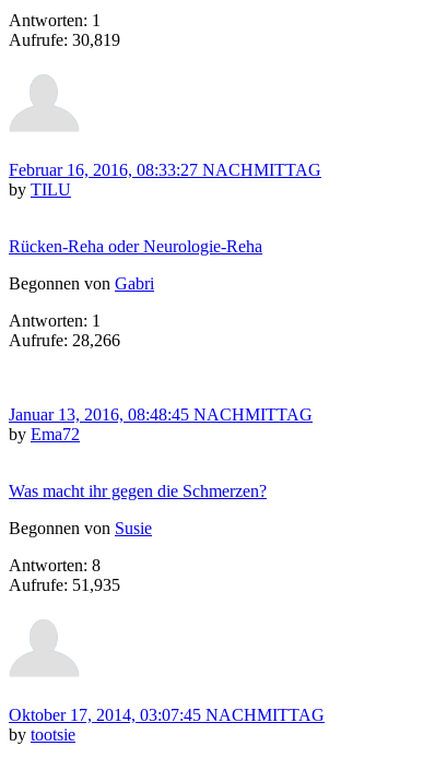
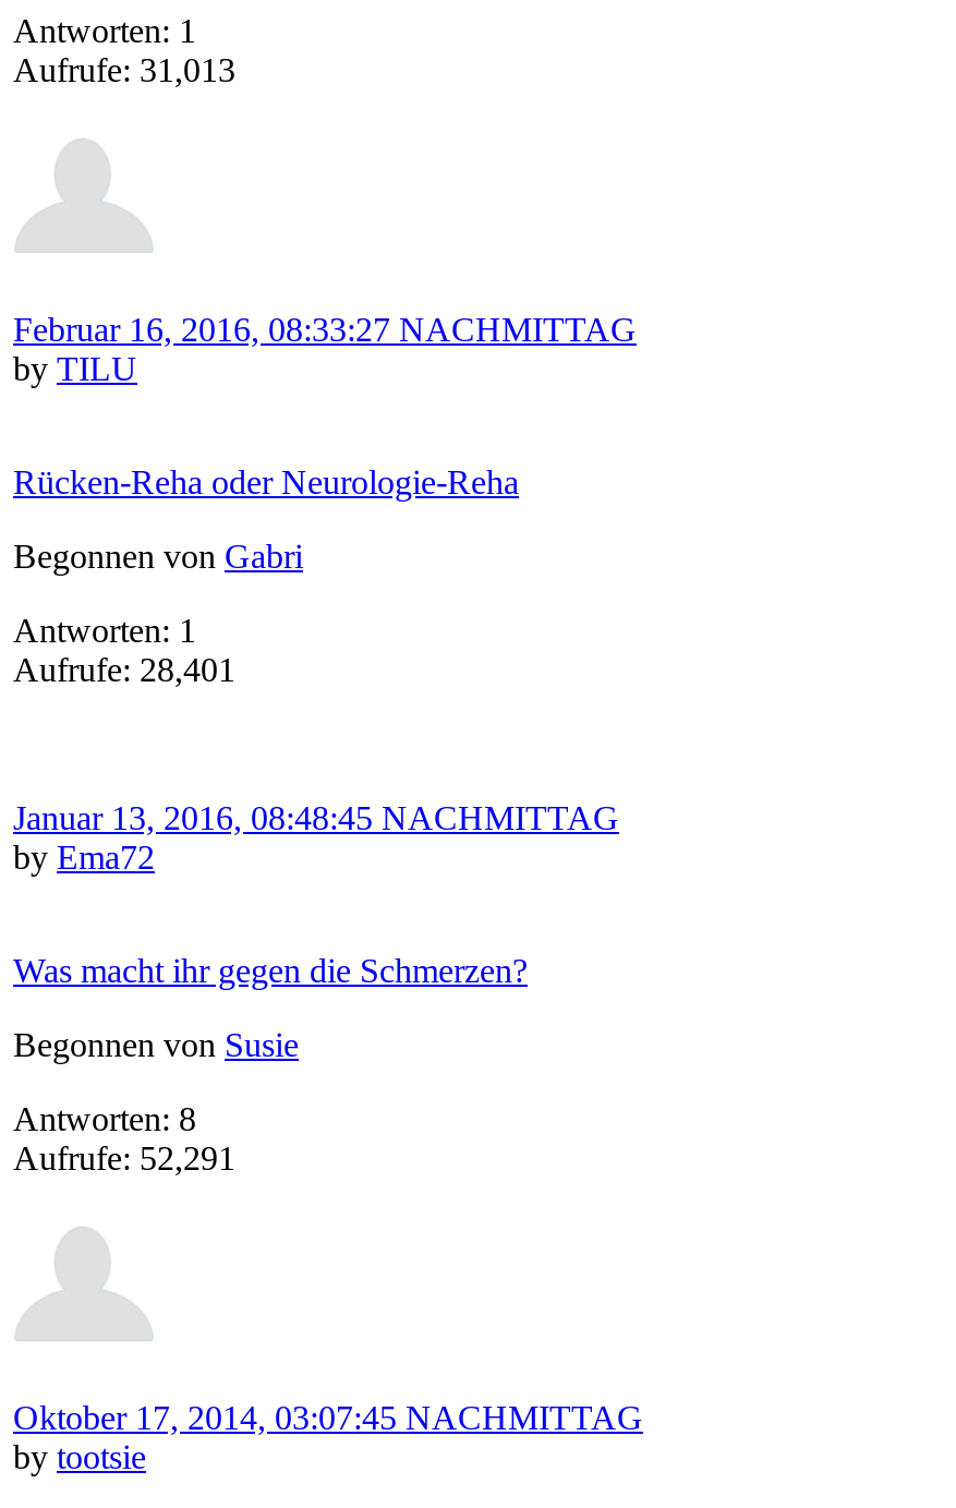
- Aufrufe: 30,819
+ Aufrufe: 31,013

- Aufrufe: 28,266
+ Aufrufe: 28,401

- Aufrufe: 51,935
+ Aufrufe: 52,291
